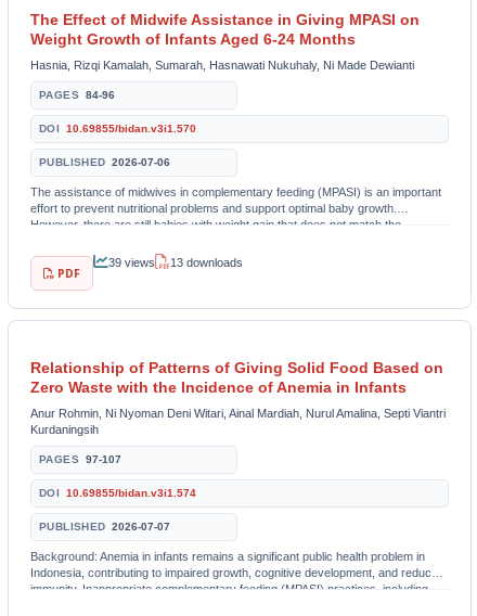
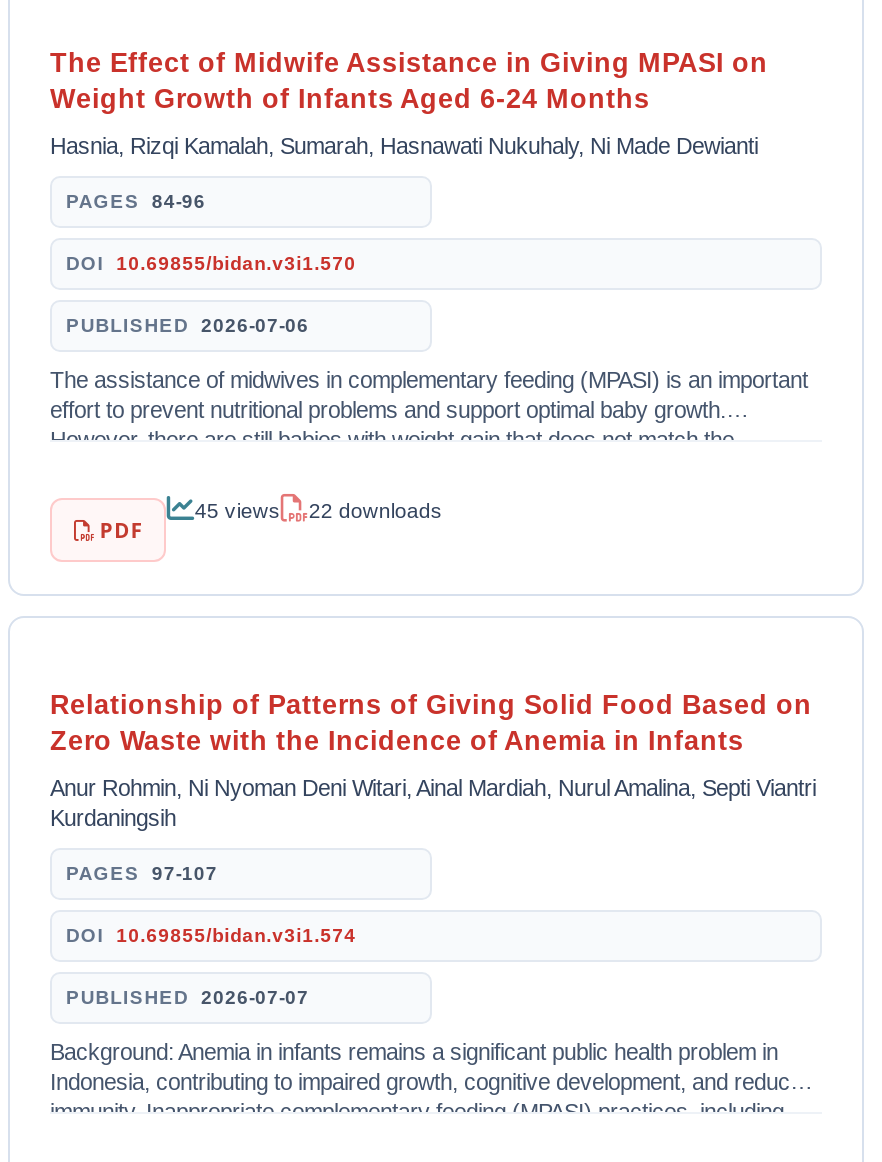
- 39 views
+ 45 views

- 13 downloads
+ 22 downloads
